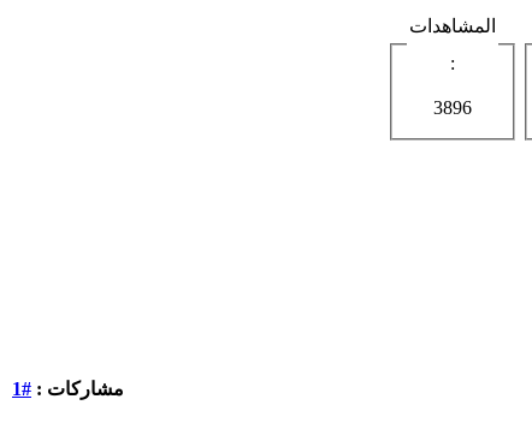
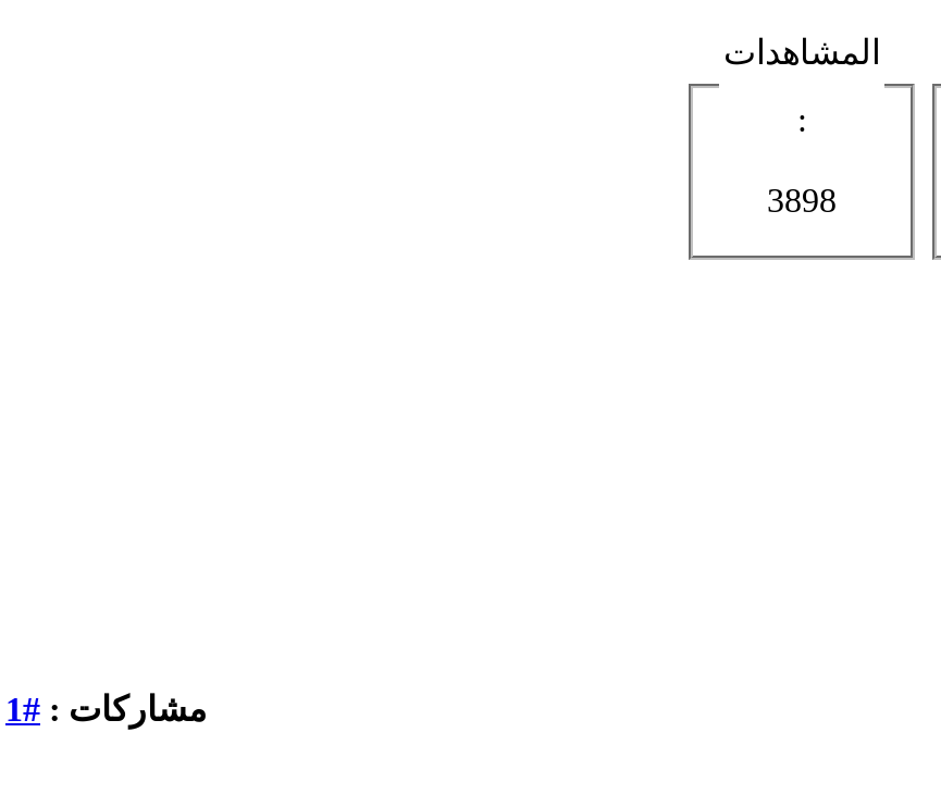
- 3896
+ 3898
